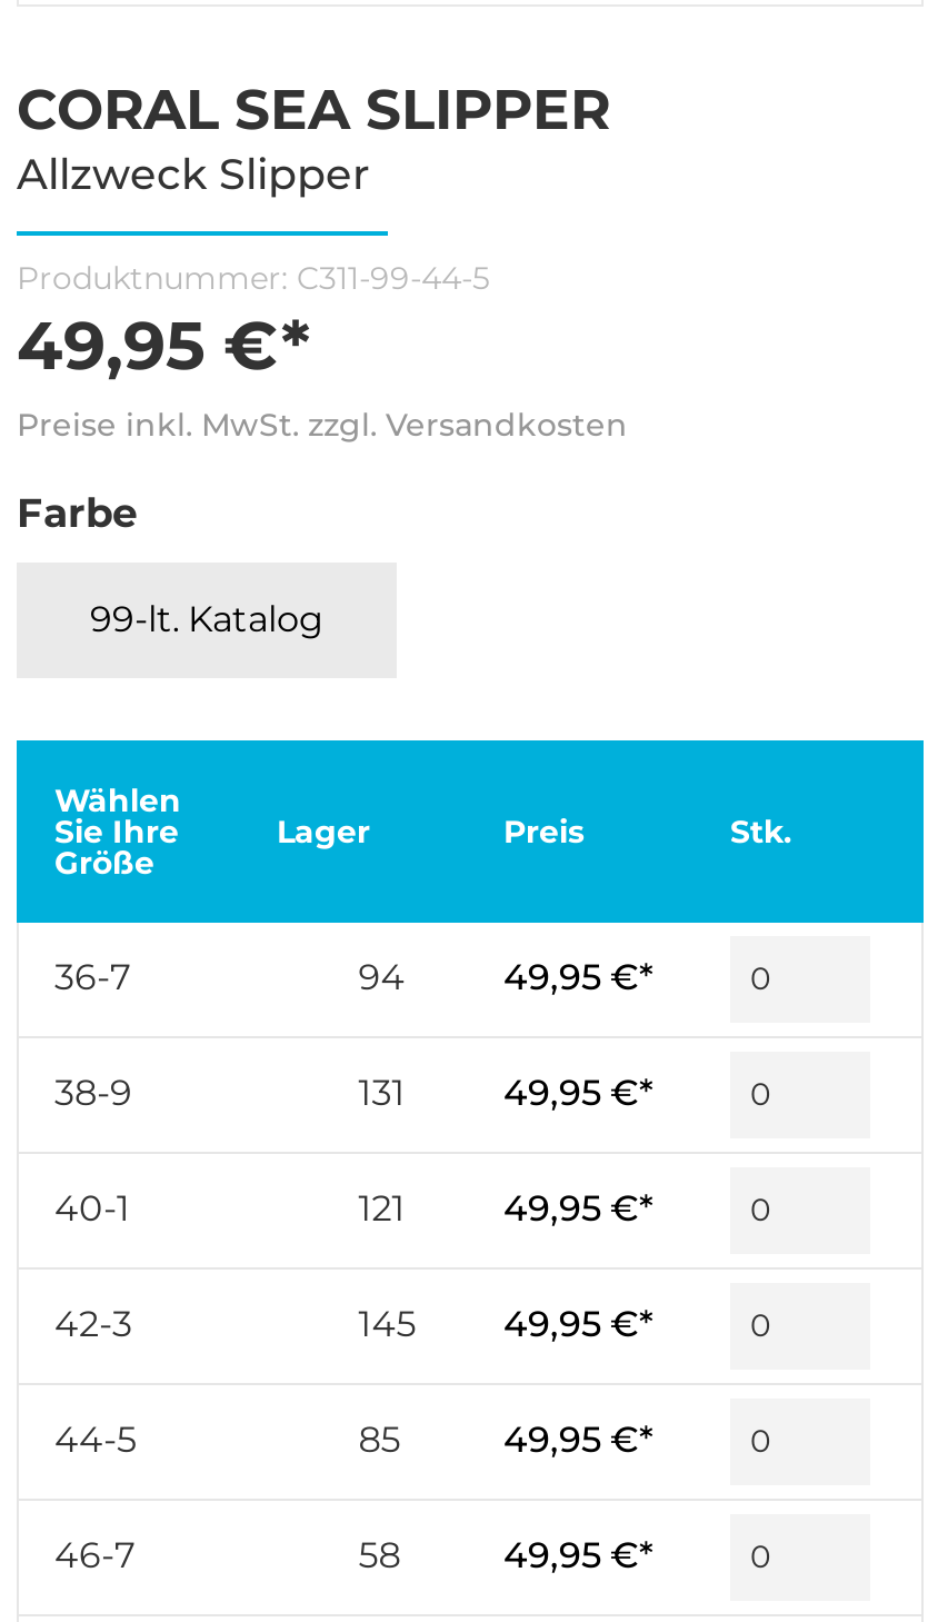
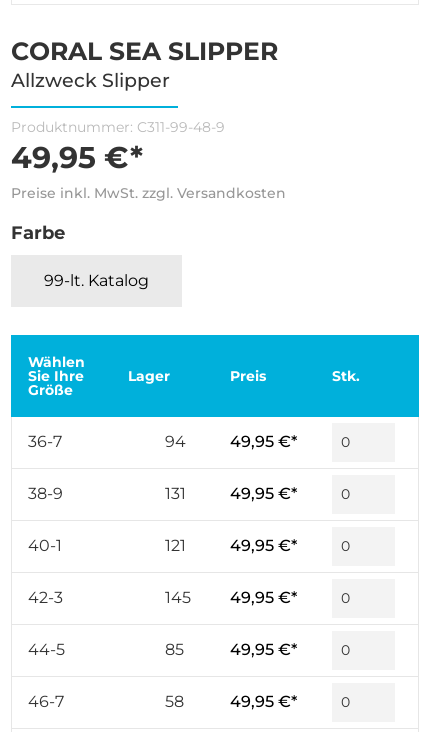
- Produktnummer: C311-99-44-5
+ Produktnummer: C311-99-48-9
